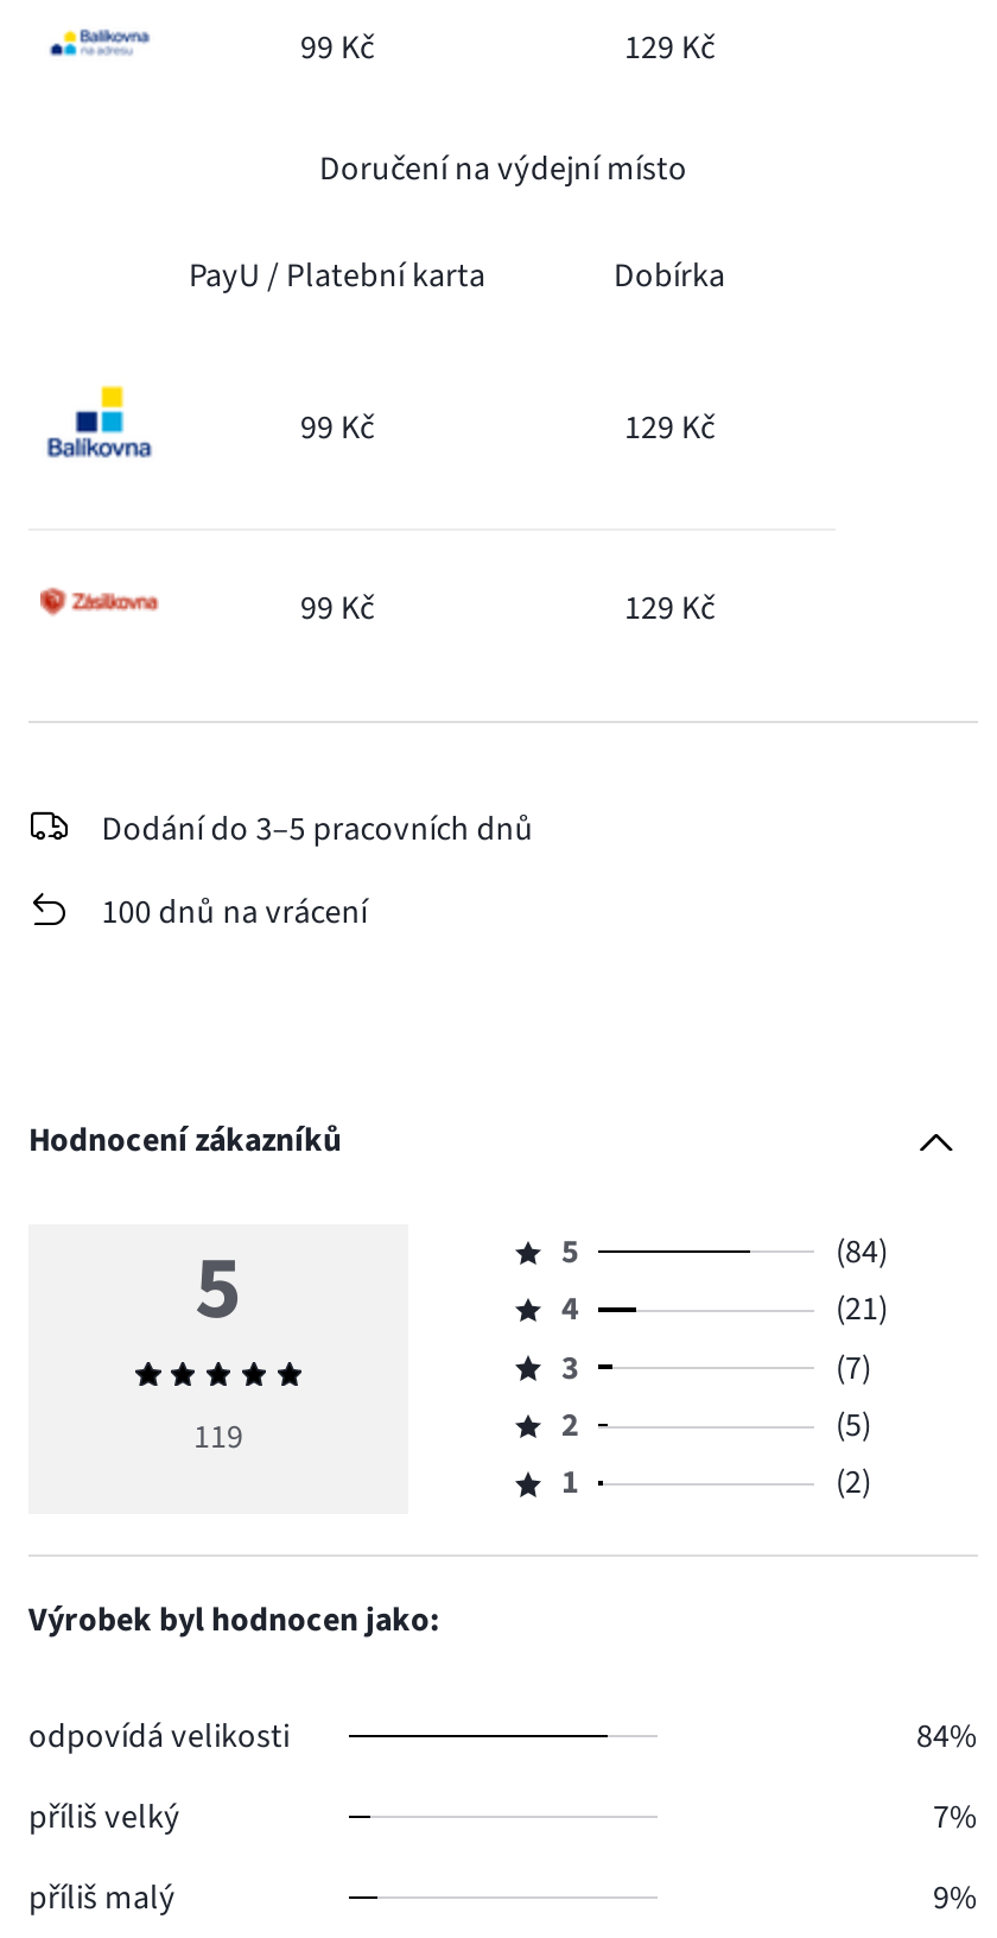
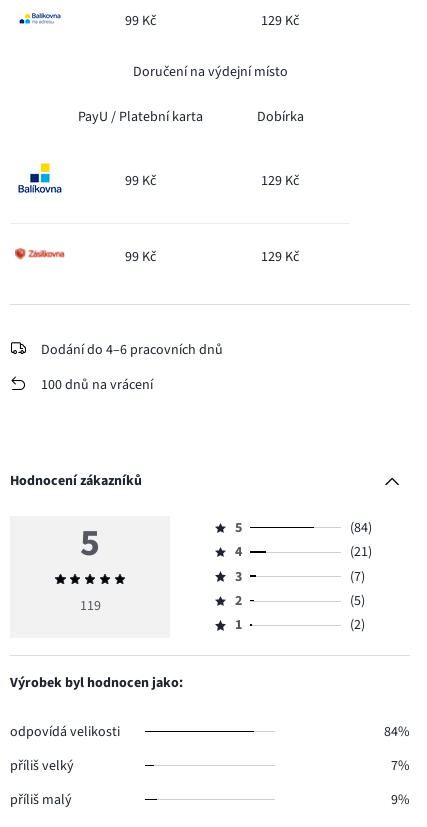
- Dodání do 3–5 pracovních dnů
+ Dodání do 4–6 pracovních dnů
